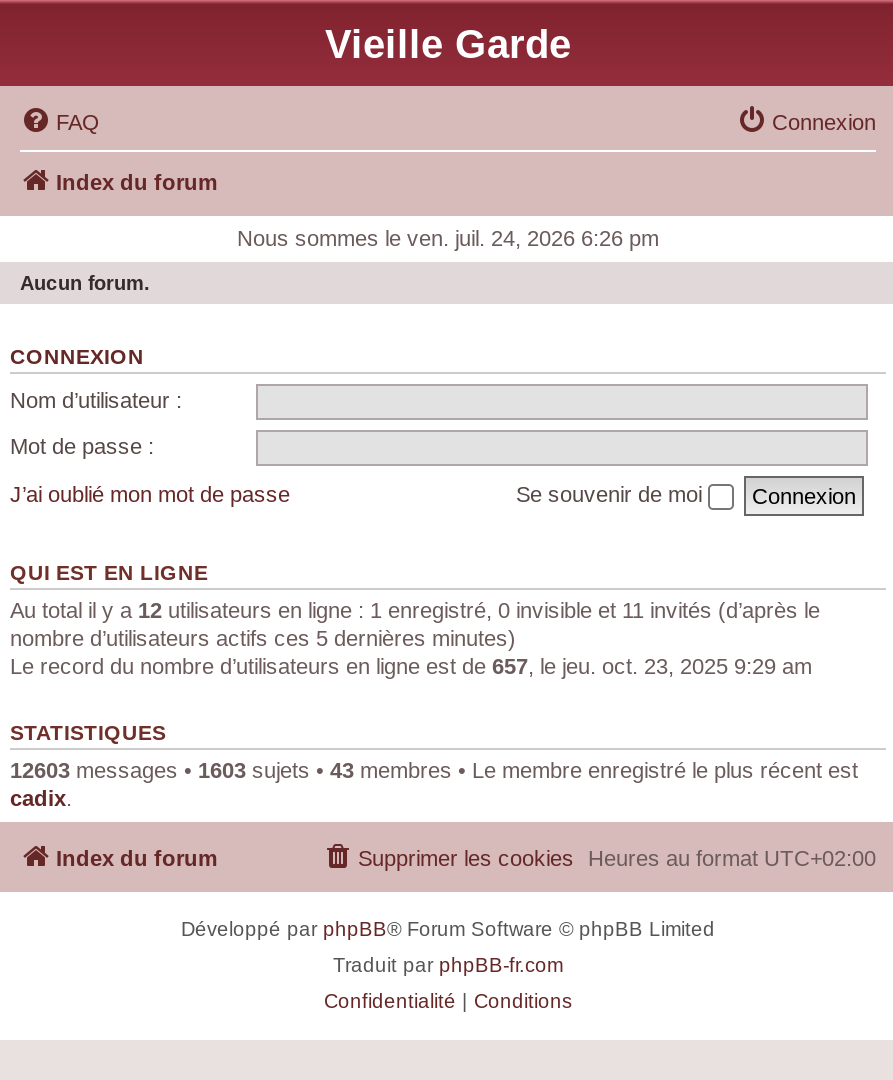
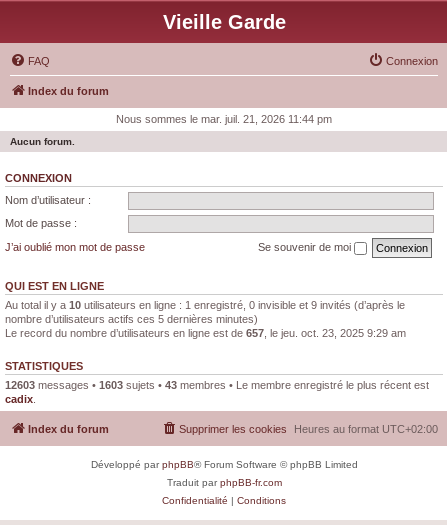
- Nous sommes le ven. juil. 24, 2026 6:26 pm
+ Nous sommes le mar. juil. 21, 2026 11:44 pm

- Au total il y a 12 utilisateurs en ligne : 1 enregistré, 0 invisible et 11 invités (d’après le
+ Au total il y a 10 utilisateurs en ligne : 1 enregistré, 0 invisible et 9 invités (d’après le
